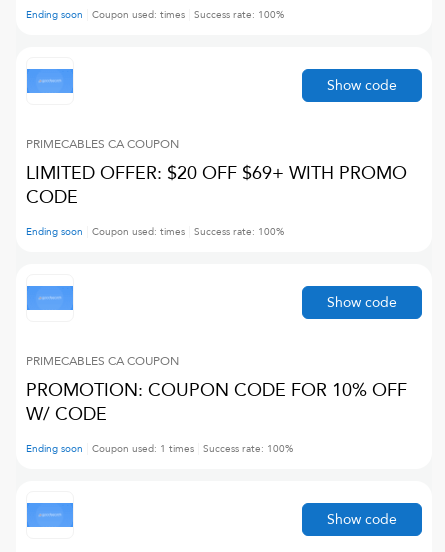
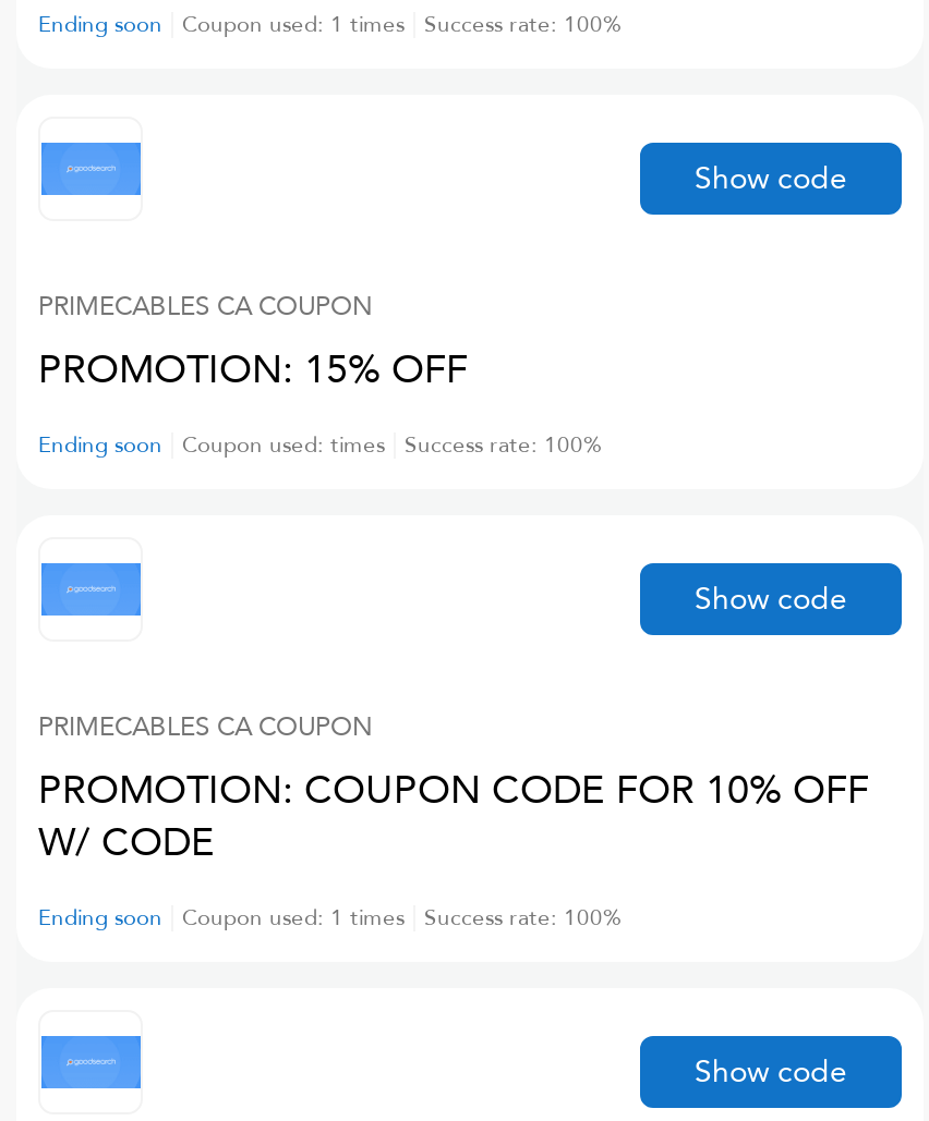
- Coupon used: times
+ Coupon used: 1 times

- LIMITED OFFER: $20 OFF $69+ WITH PROMO
- CODE
+ PROMOTION: 15% OFF
